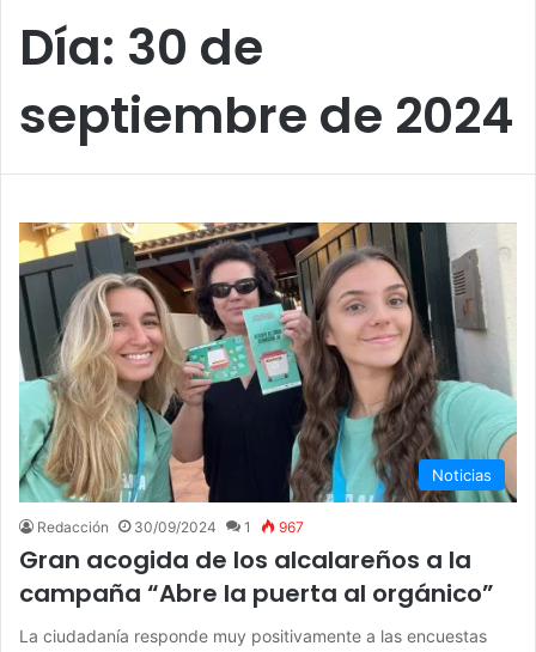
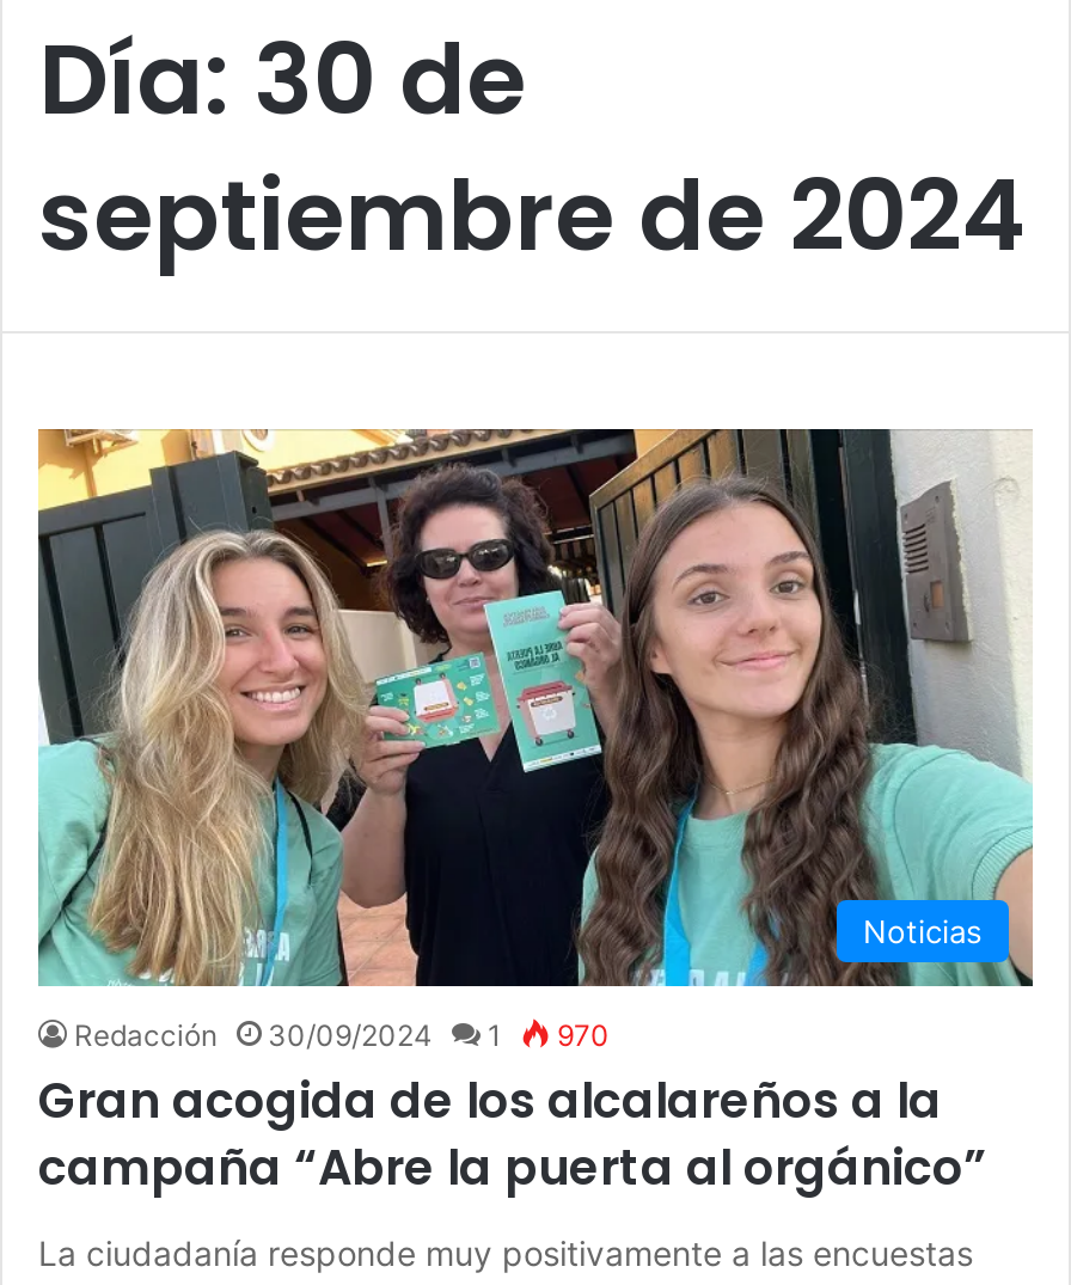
- Redacción 30/09/2024 1 967
+ Redacción 30/09/2024 1 970
